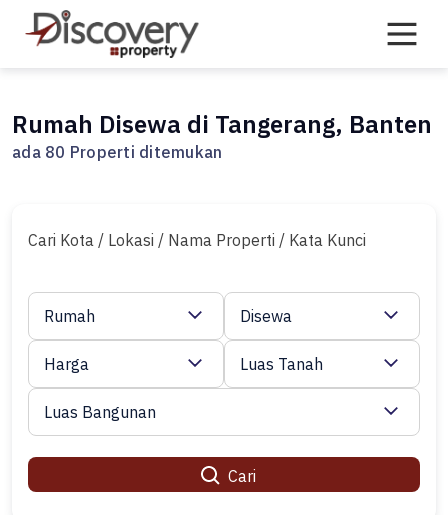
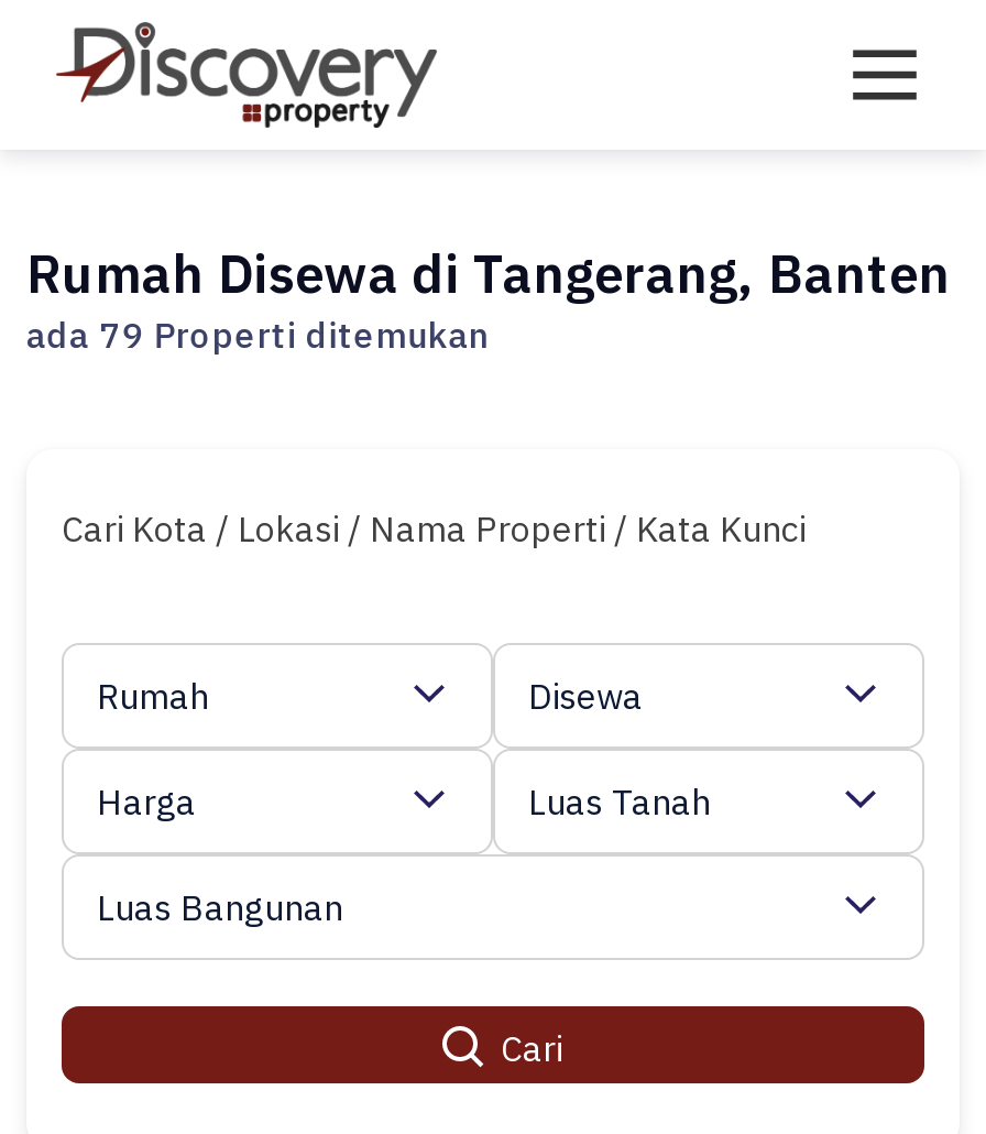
- ada 80 Properti ditemukan
+ ada 79 Properti ditemukan
